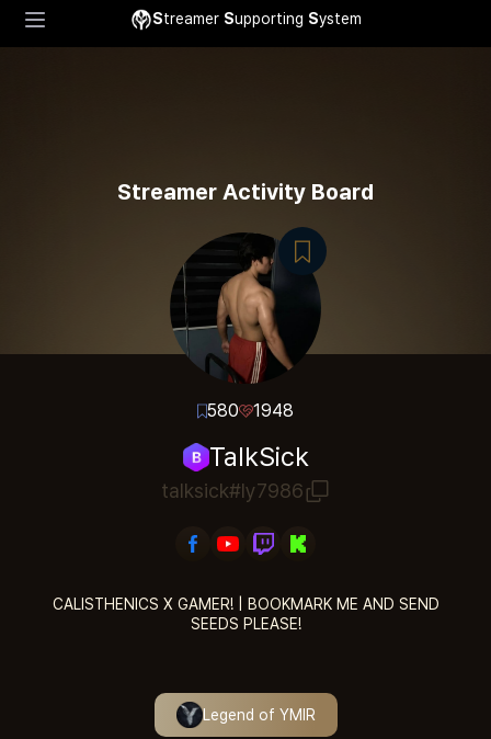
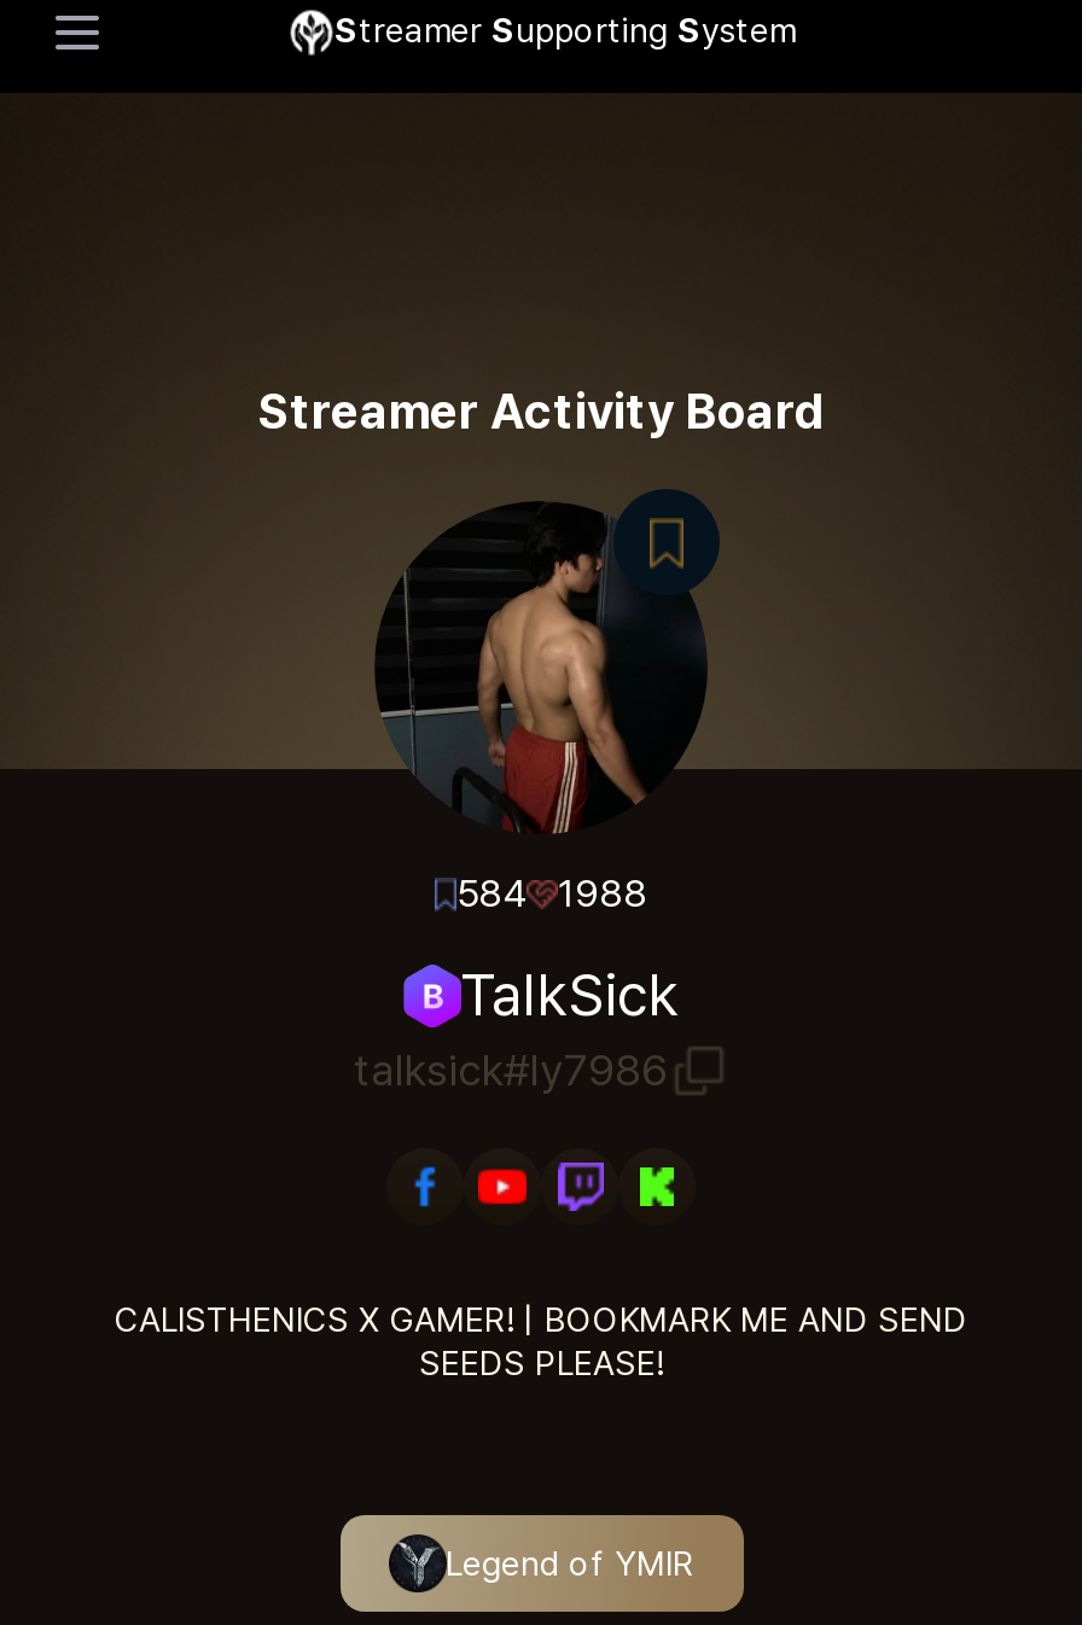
- 580
+ 584

- 1948
+ 1988
